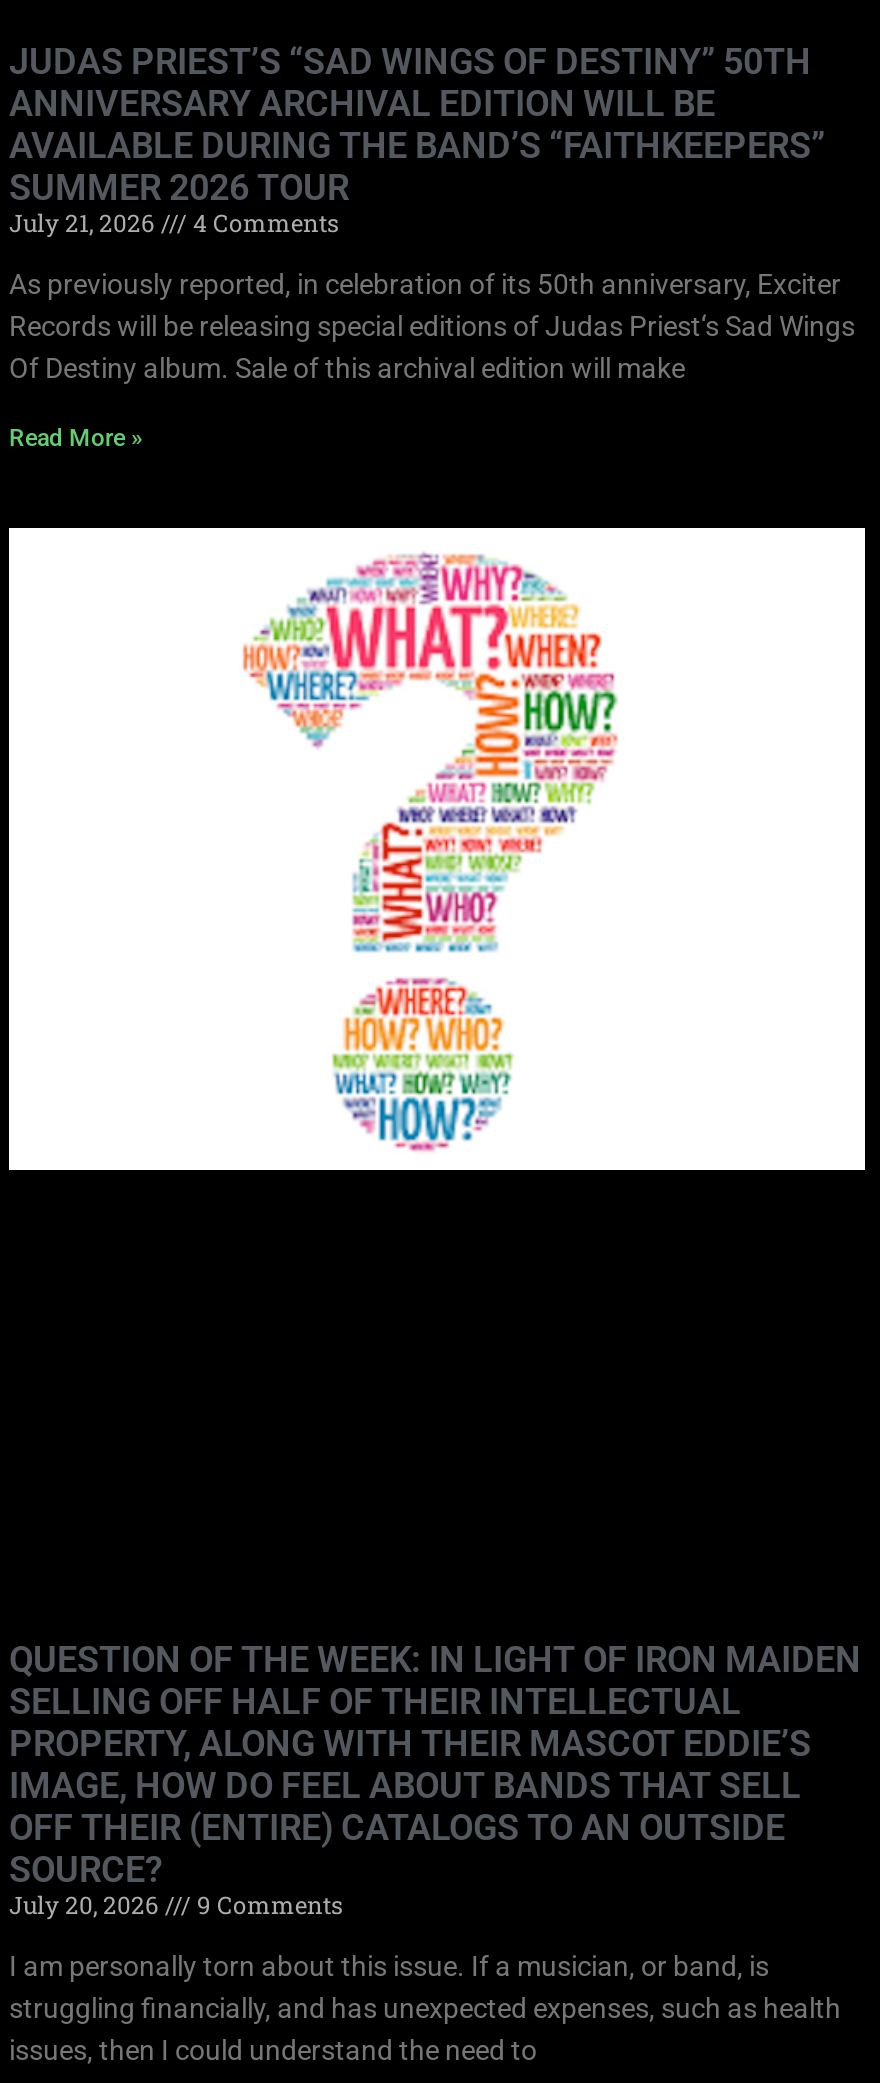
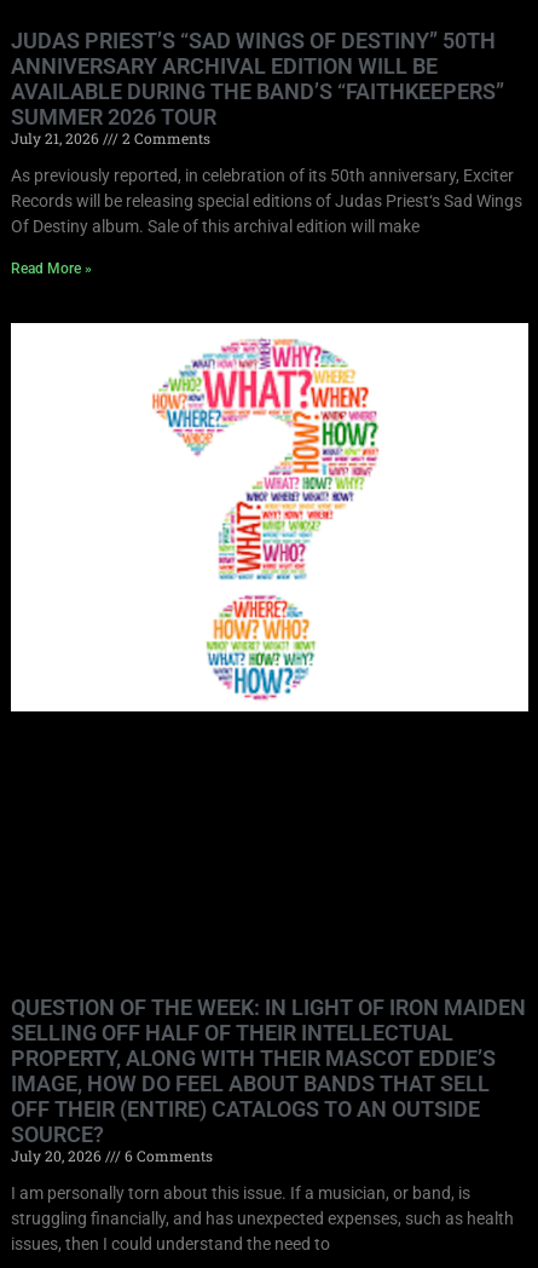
- July 21, 2026 4 Comments
+ July 21, 2026 2 Comments

- July 20, 2026 9 Comments
+ July 20, 2026 6 Comments
